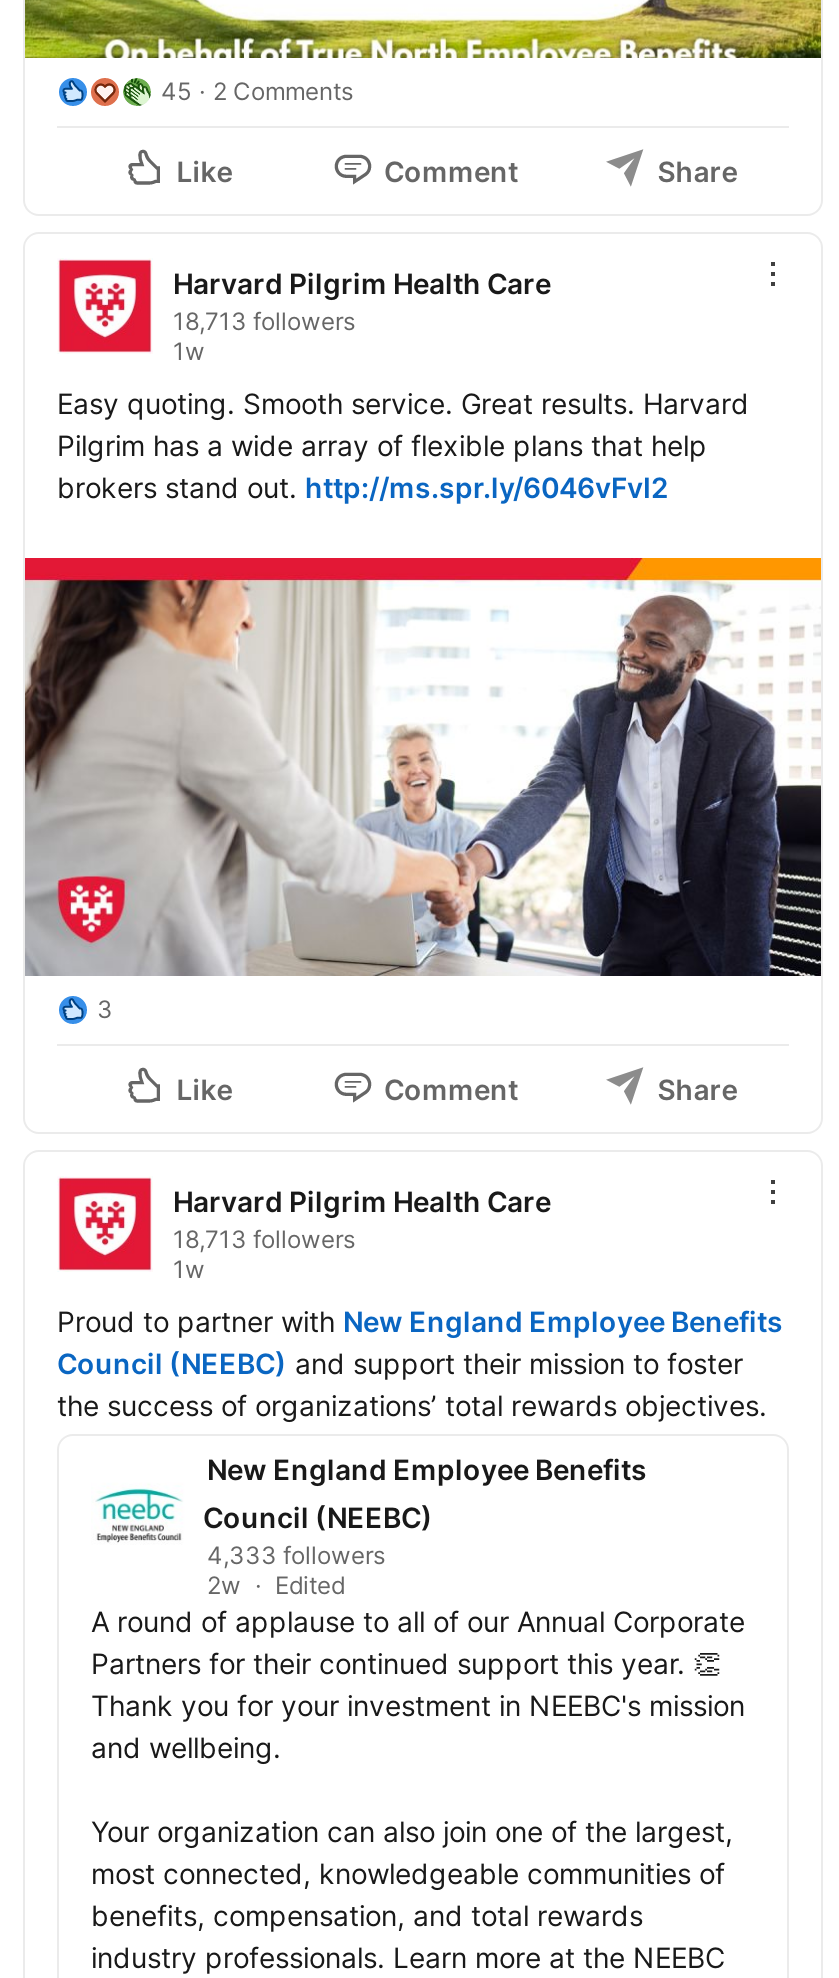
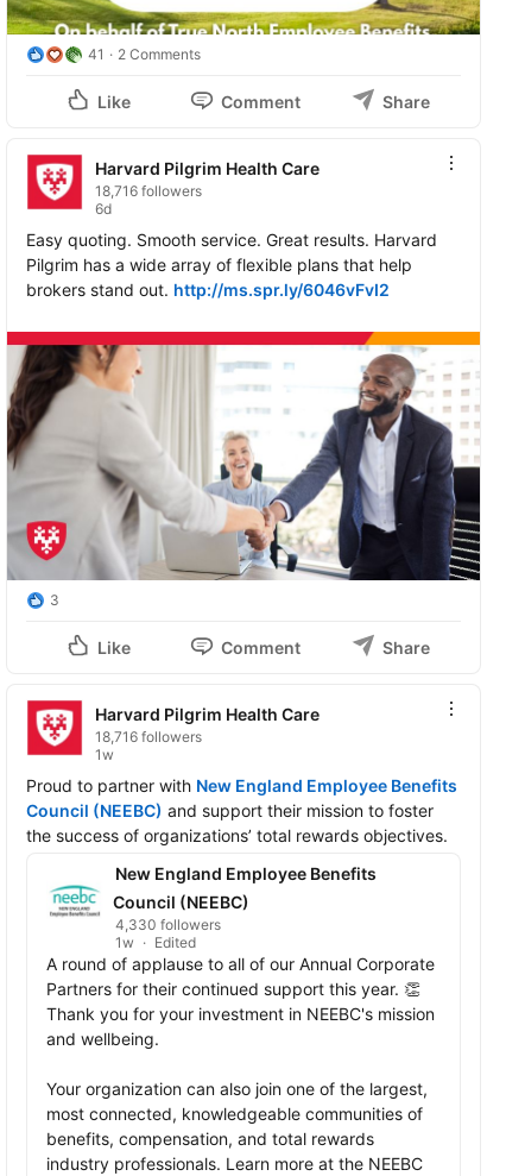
- 45 2 Comments
+ 41 2 Comments

- 18,713 followers
- 1w
+ 18,716 followers
+ 6d

- 18,713 followers
+ 18,716 followers

- 4,333 followers
- 2w
+ 4,330 followers
+ 1w
